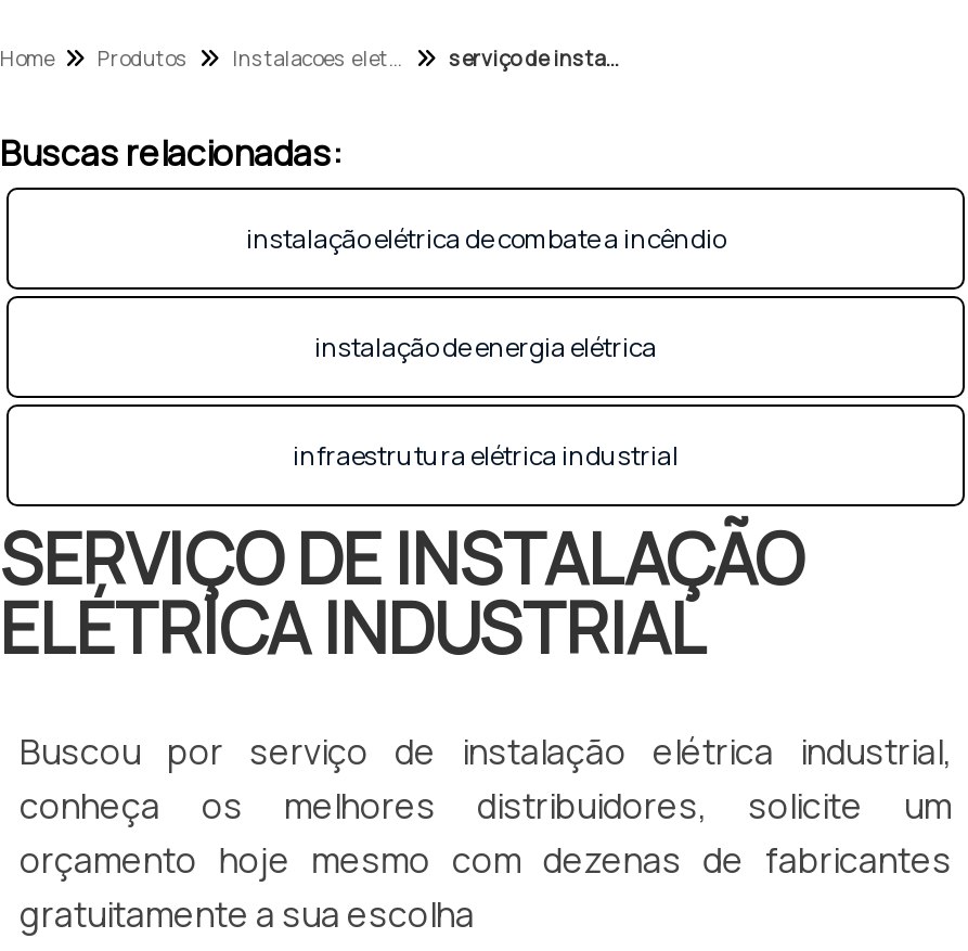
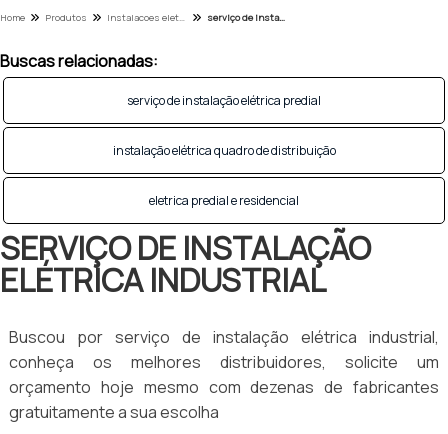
- instalação elétrica de combate a incêndio
+ serviço de instalação elétrica predial

- instalação de energia elétrica
+ instalação elétrica quadro de distribuição

- infraestrutura elétrica industrial
+ eletrica predial e residencial
